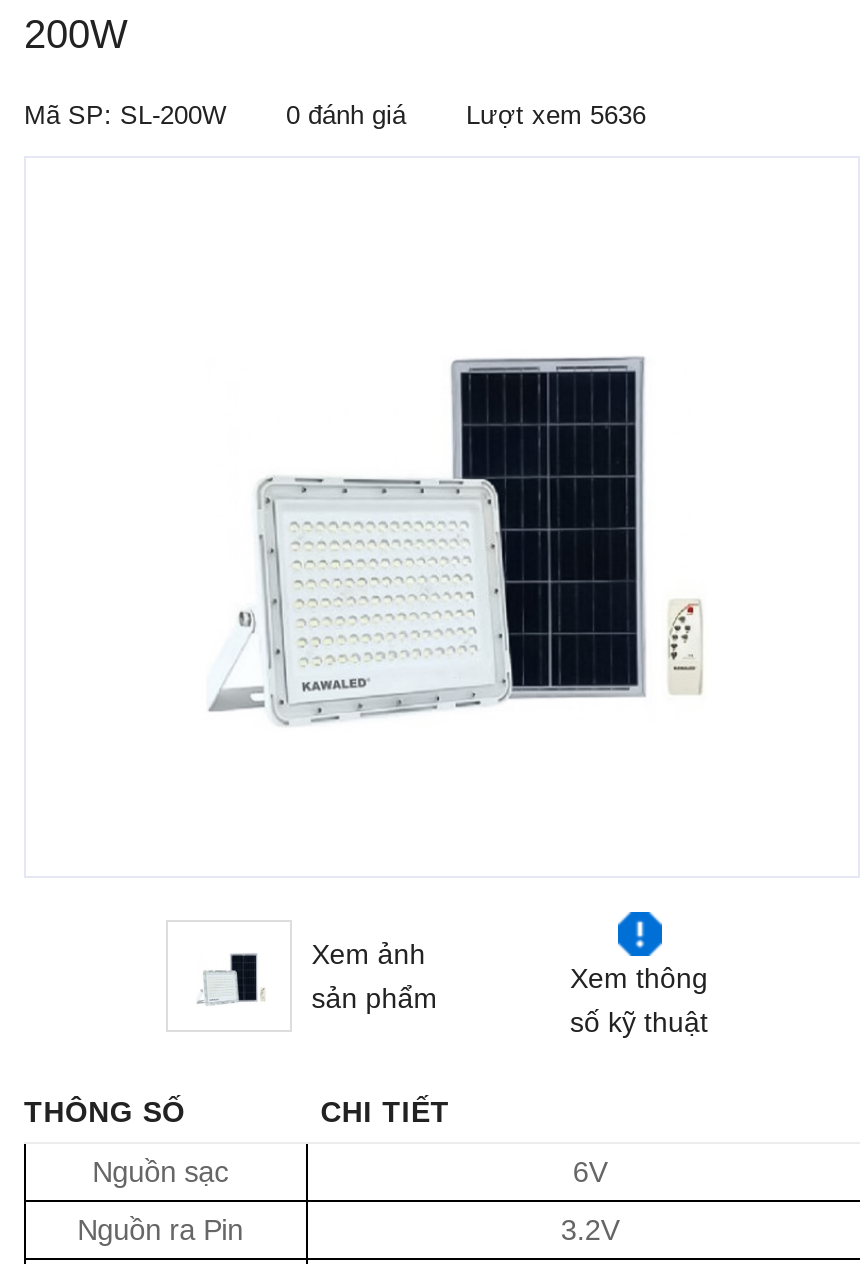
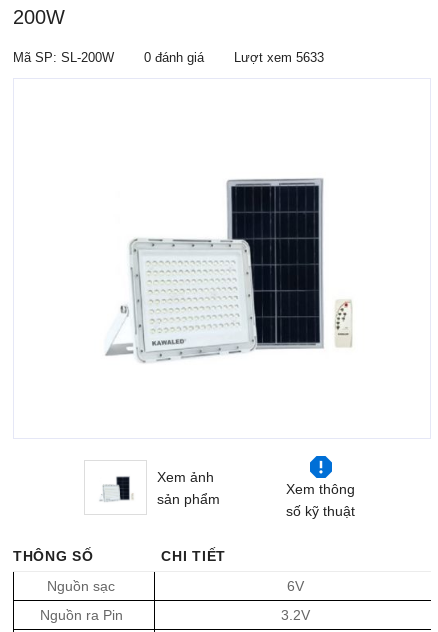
- Mã SP: SL-200W 0 đánh giá Lượt xem 5636
+ Mã SP: SL-200W 0 đánh giá Lượt xem 5633
